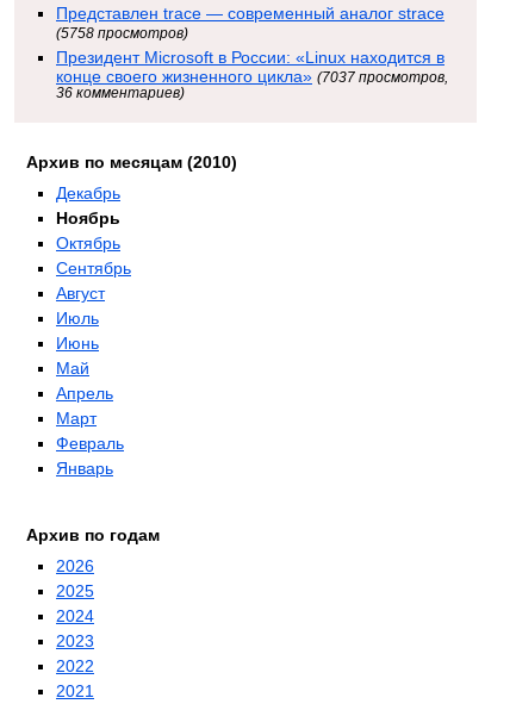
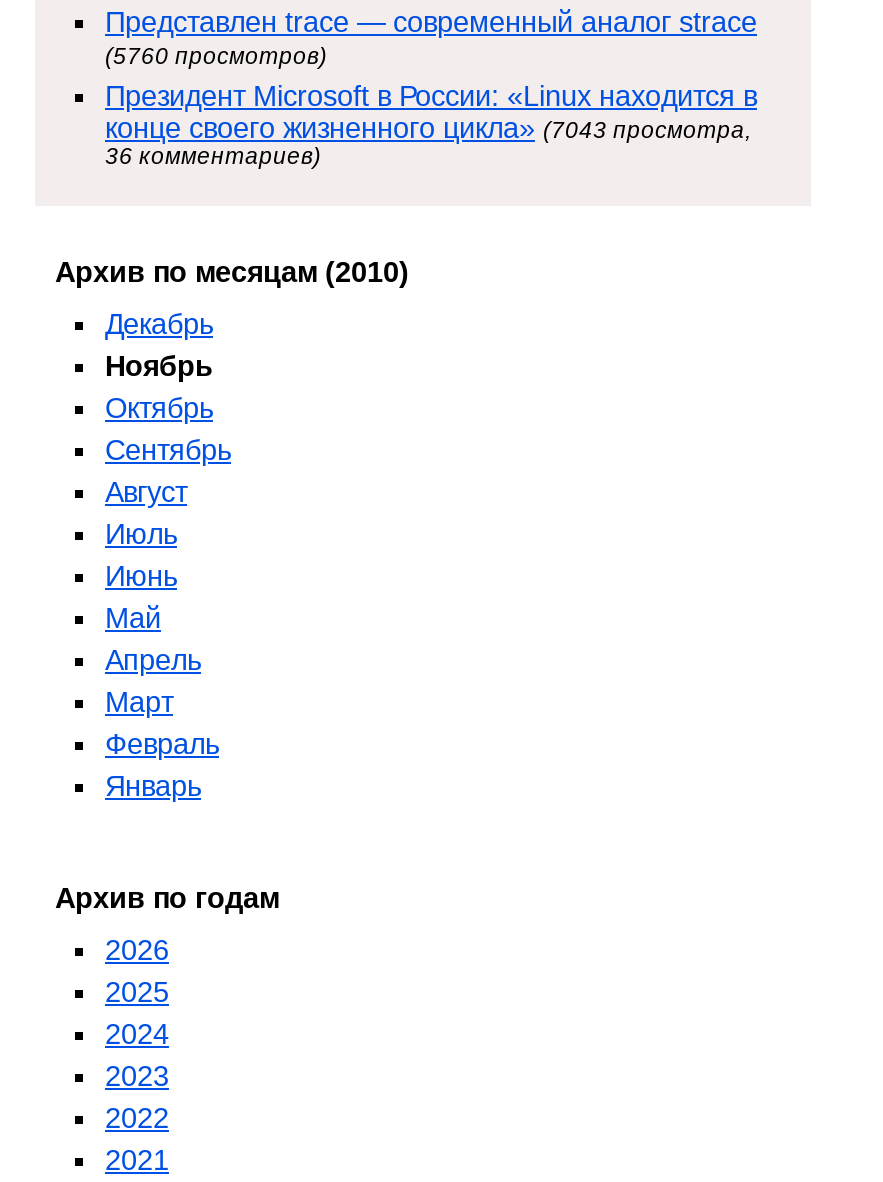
- (5758 просмотров)
+ (5760 просмотров)

- конце своего жизненного цикла» (7037 просмотров,
+ конце своего жизненного цикла» (7043 просмотра,
